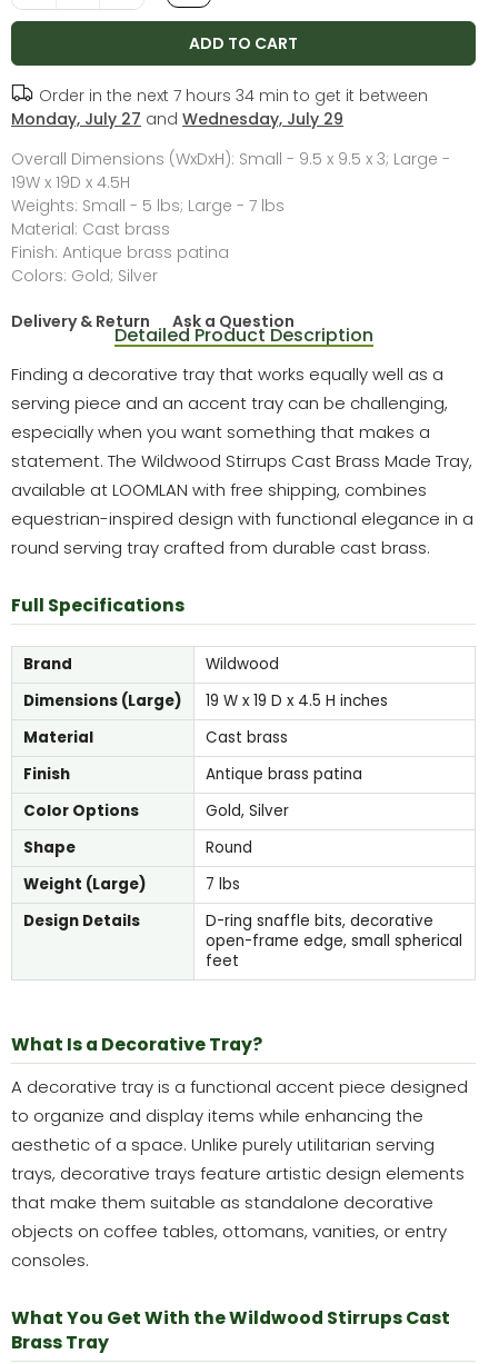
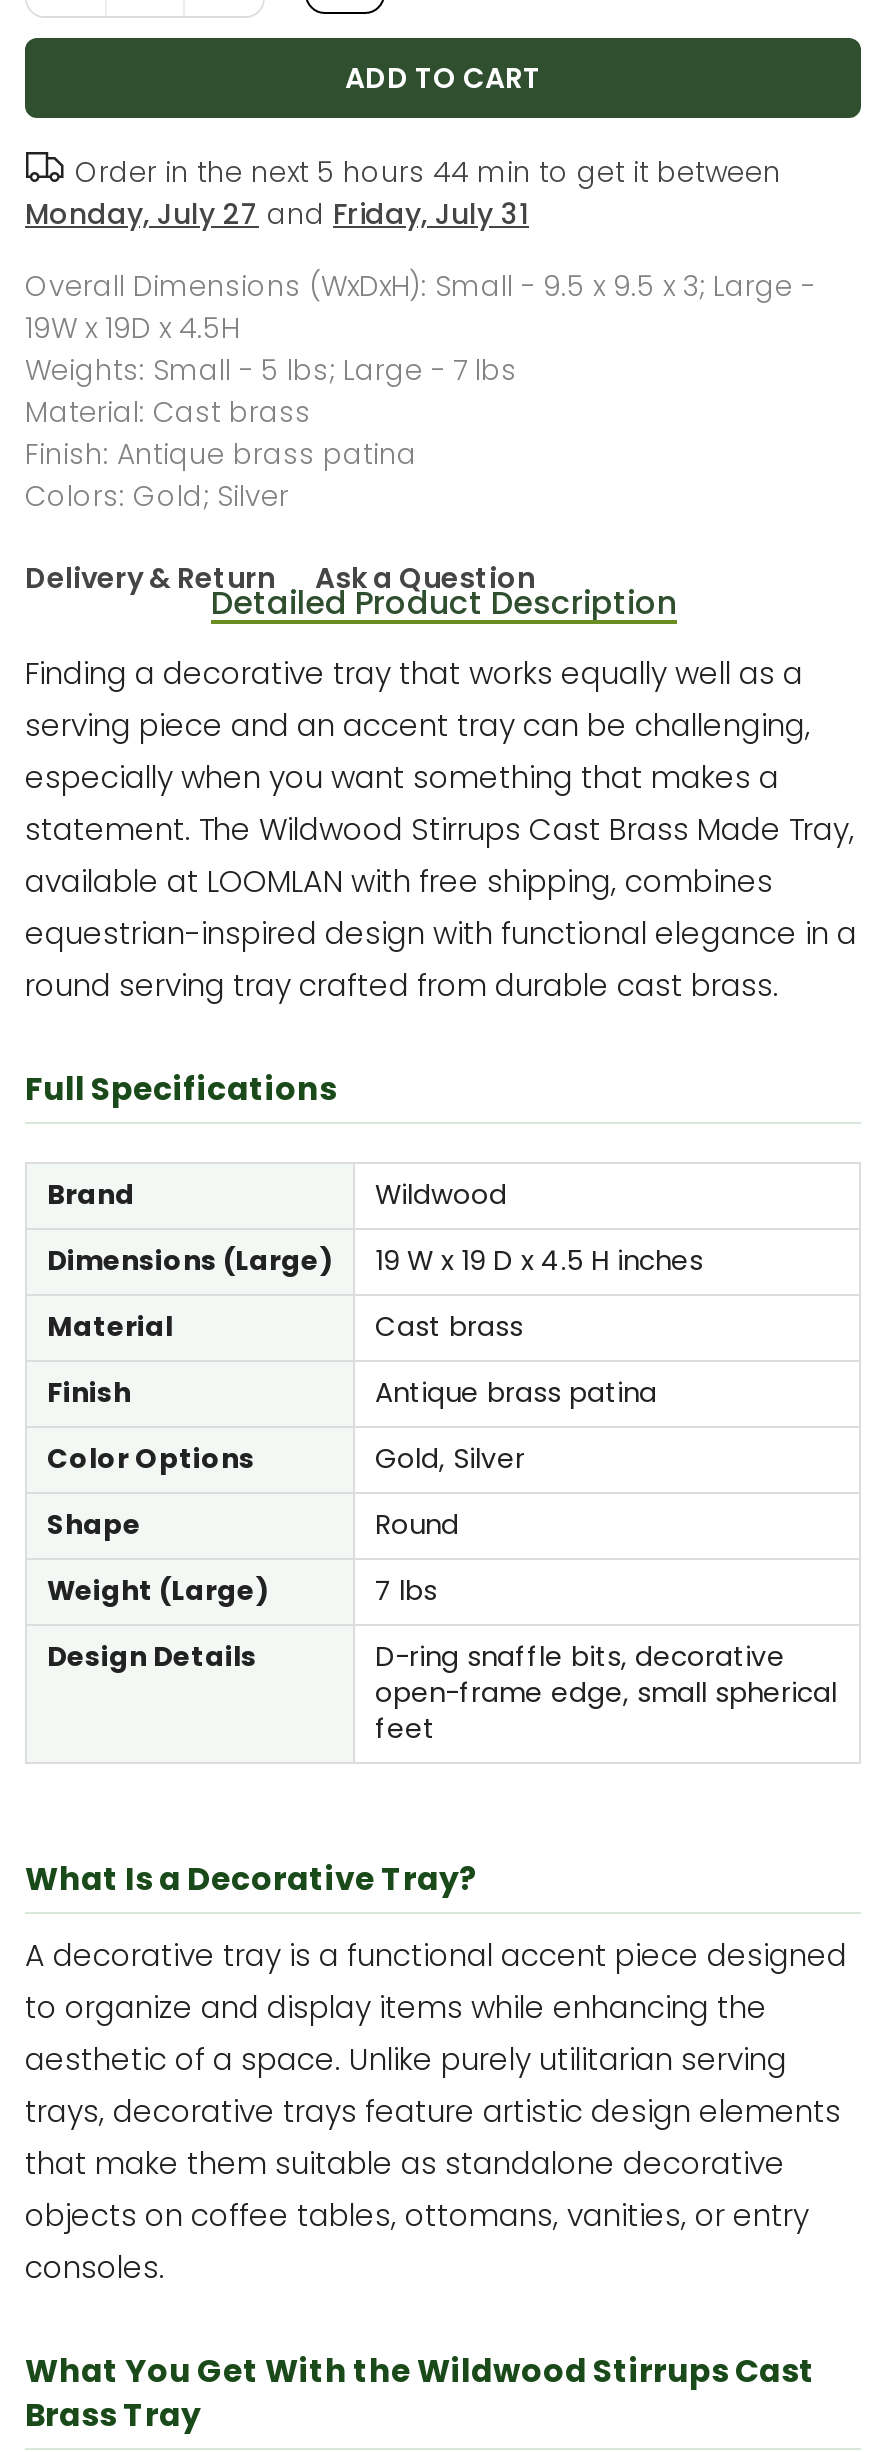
- Order in the next 7 hours 34 min to get it between
+ Order in the next 5 hours 44 min to get it between

- Monday, July 27 and Wednesday, July 29
+ Monday, July 27 and Friday, July 31
